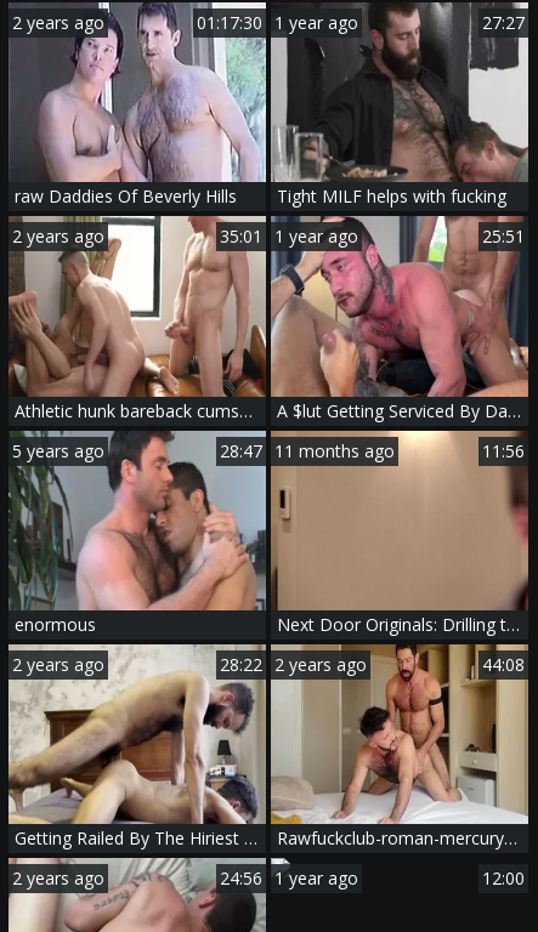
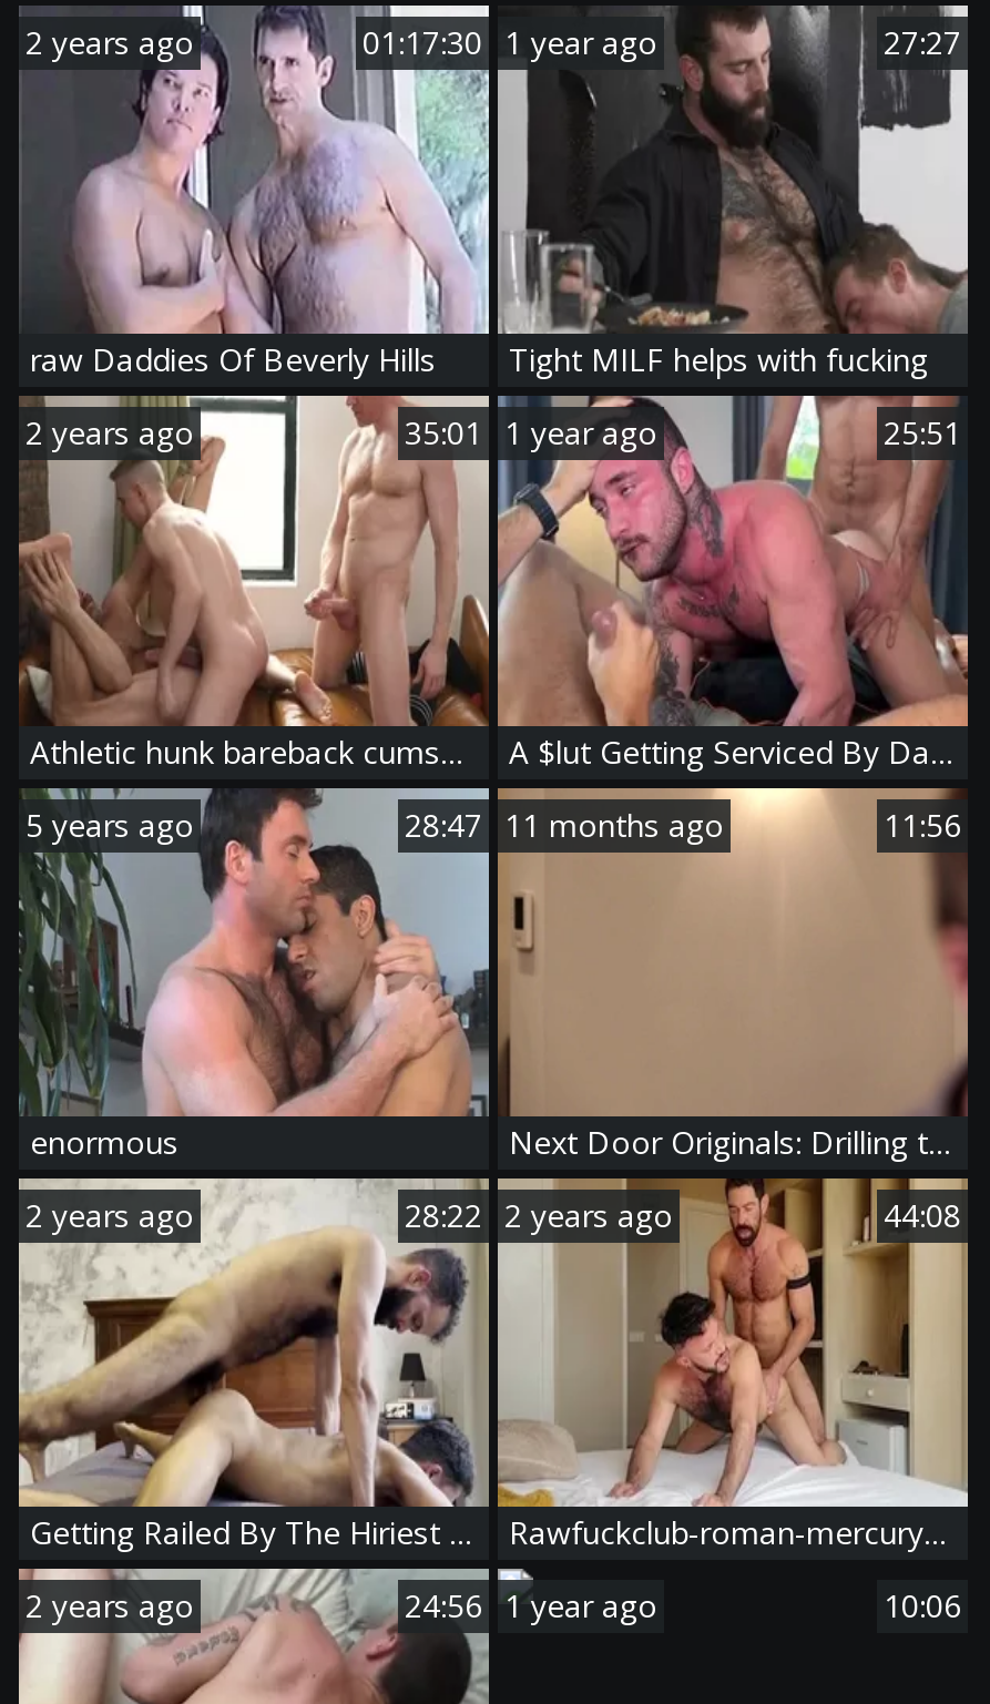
- 12:00
+ 10:06
